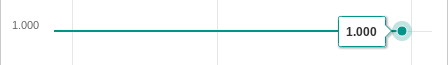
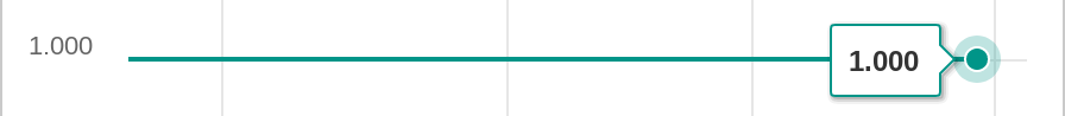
- [image]
+ [image]
